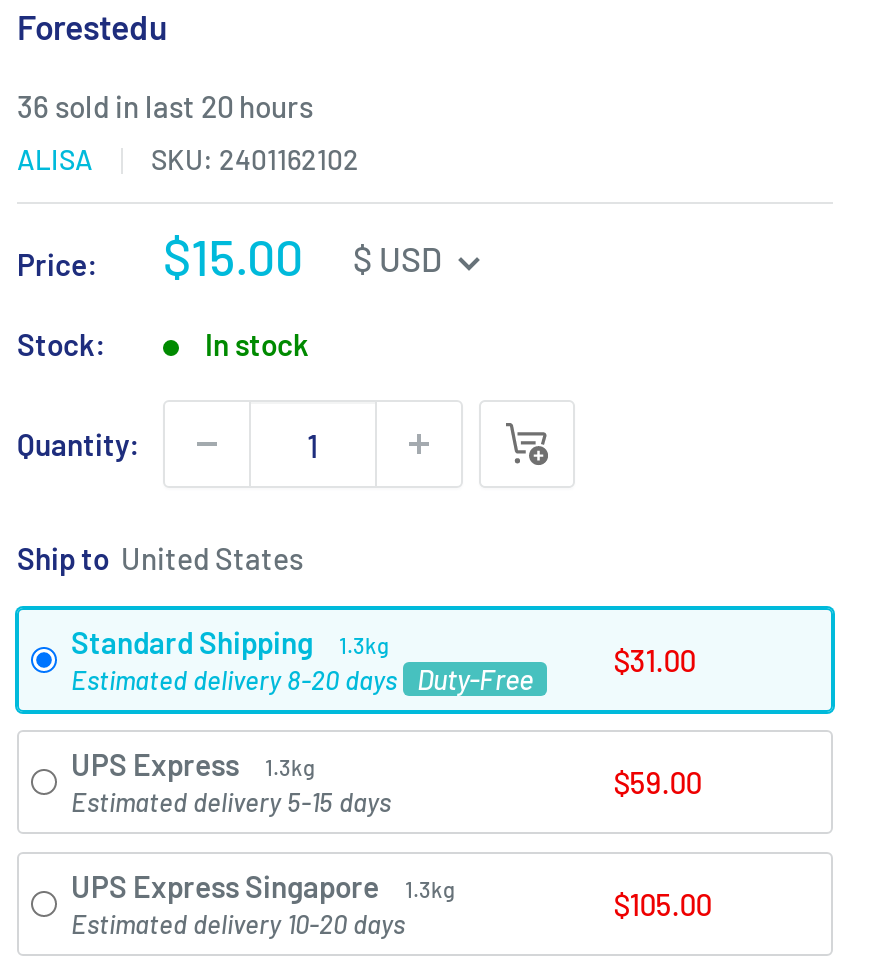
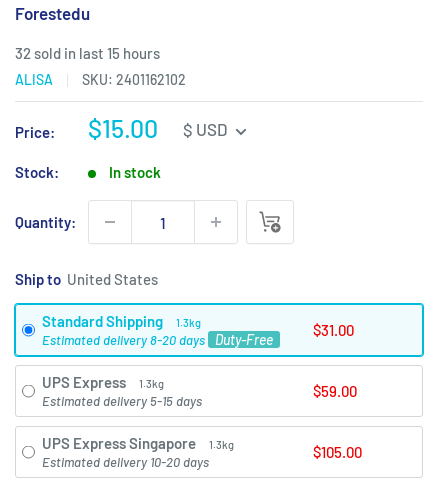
- 36 sold in last 20 hours
+ 32 sold in last 15 hours
